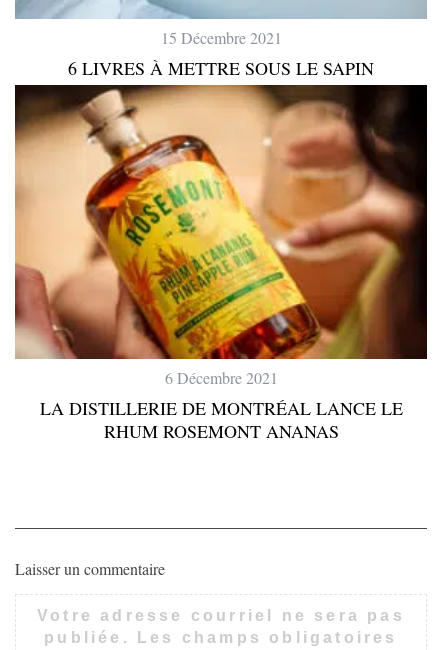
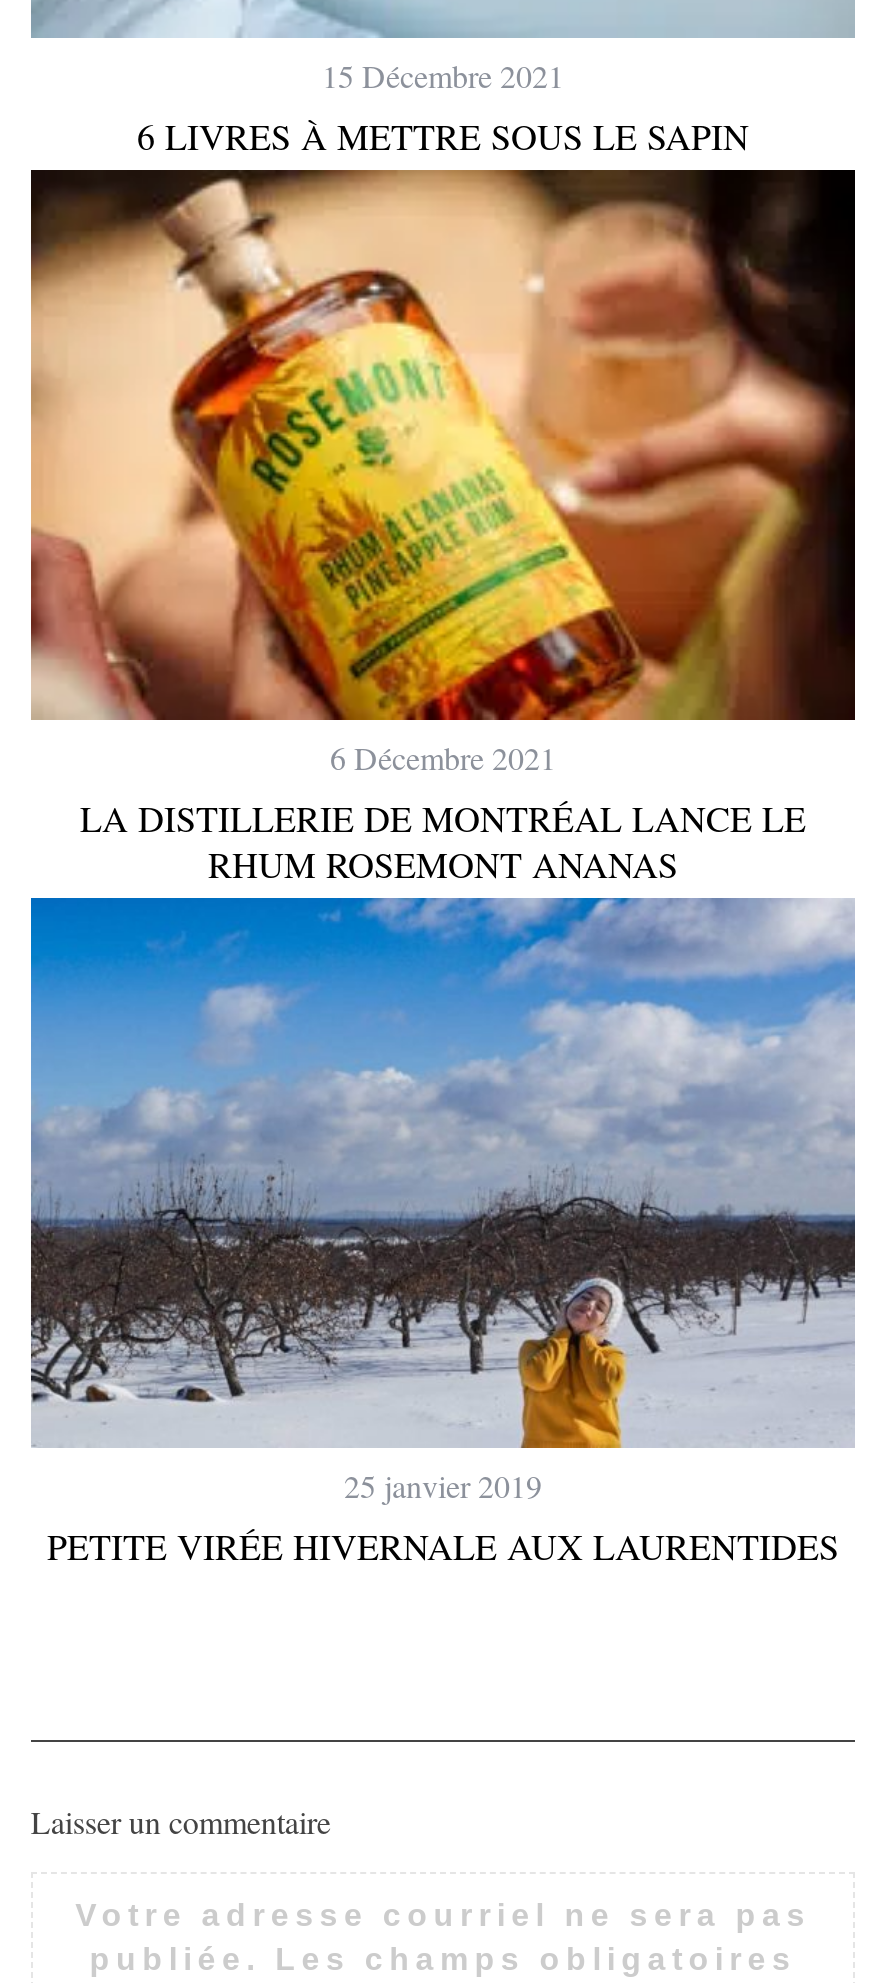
+ [image]
+ 25 janvier 2019
+ PETITE VIRÉE HIVERNALE AUX LAURENTIDES
